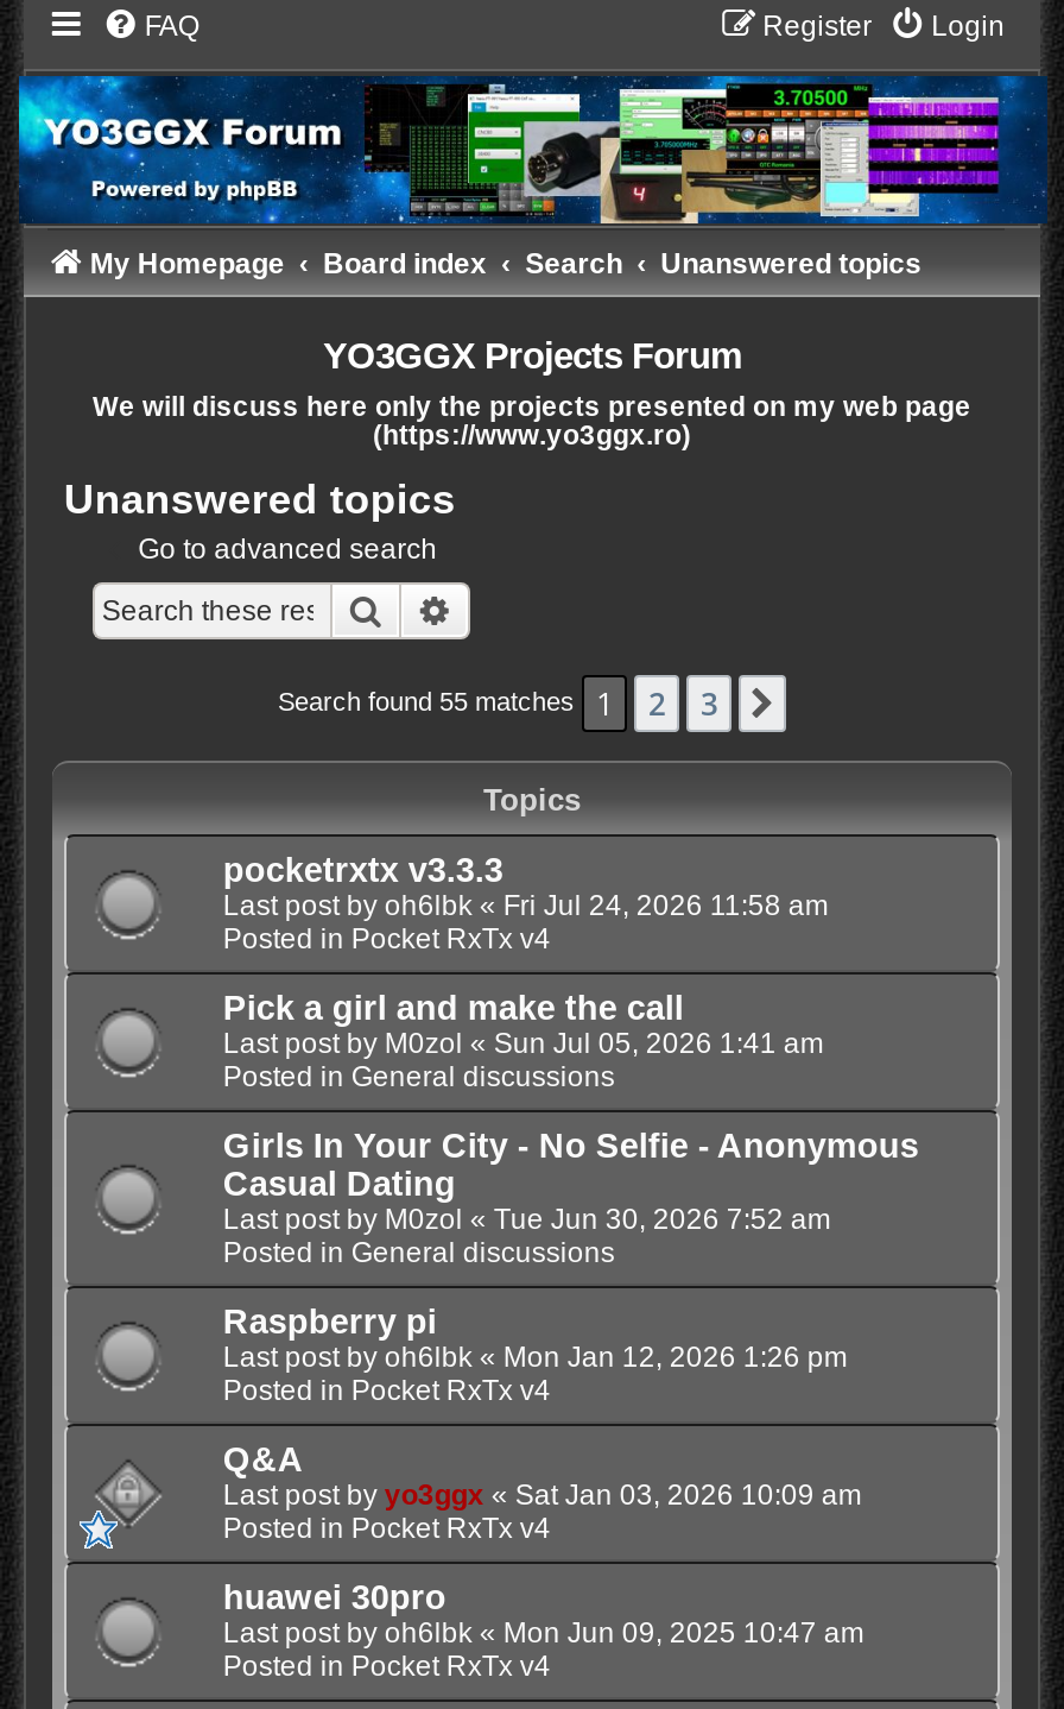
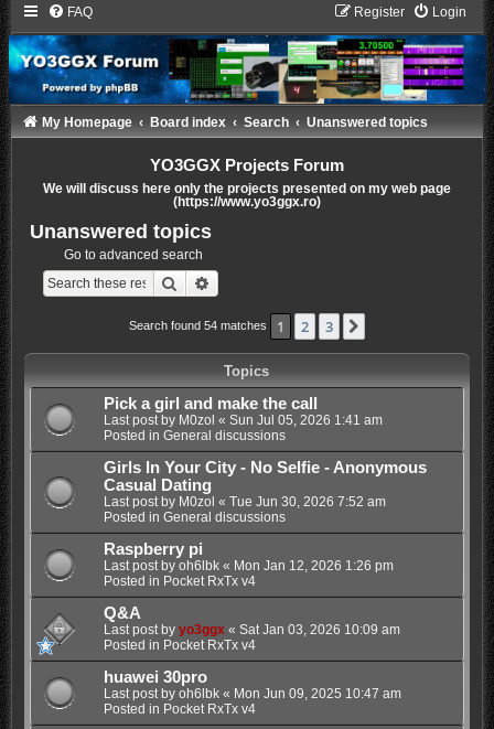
- Search found 55 matches 1
+ Search found 54 matches 1

- pocketrxtx v3.3.3
- Last post by oh6lbk «Fri Jul 24, 2026 11:58 am
- Posted in Pocket RxTx v4
